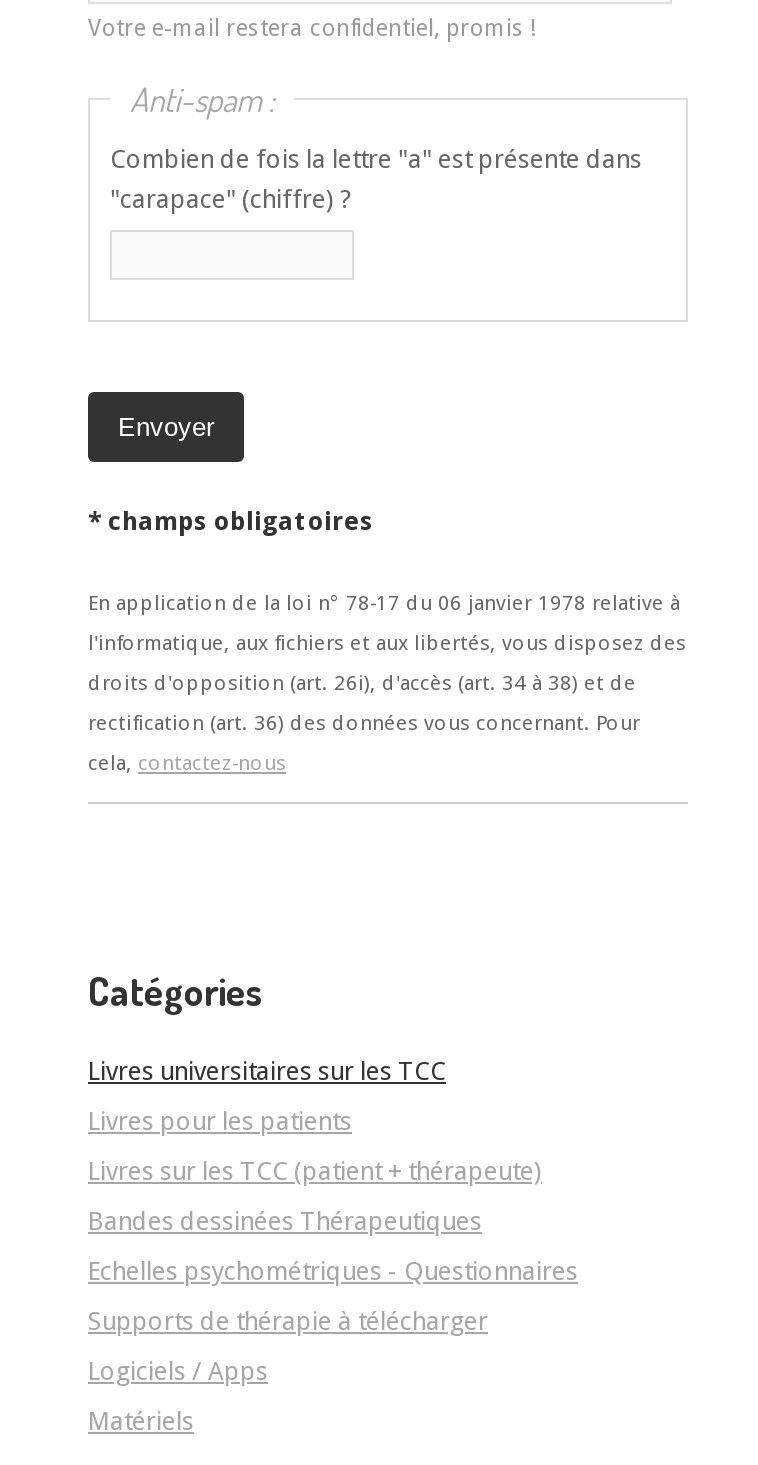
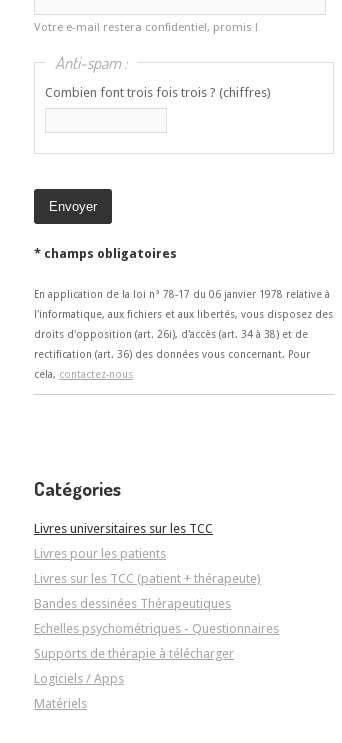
- Combien de fois la lettre "a" est présente dans
- "carapace" (chiffre) ?
+ Combien font trois fois trois ? (chiffres)
